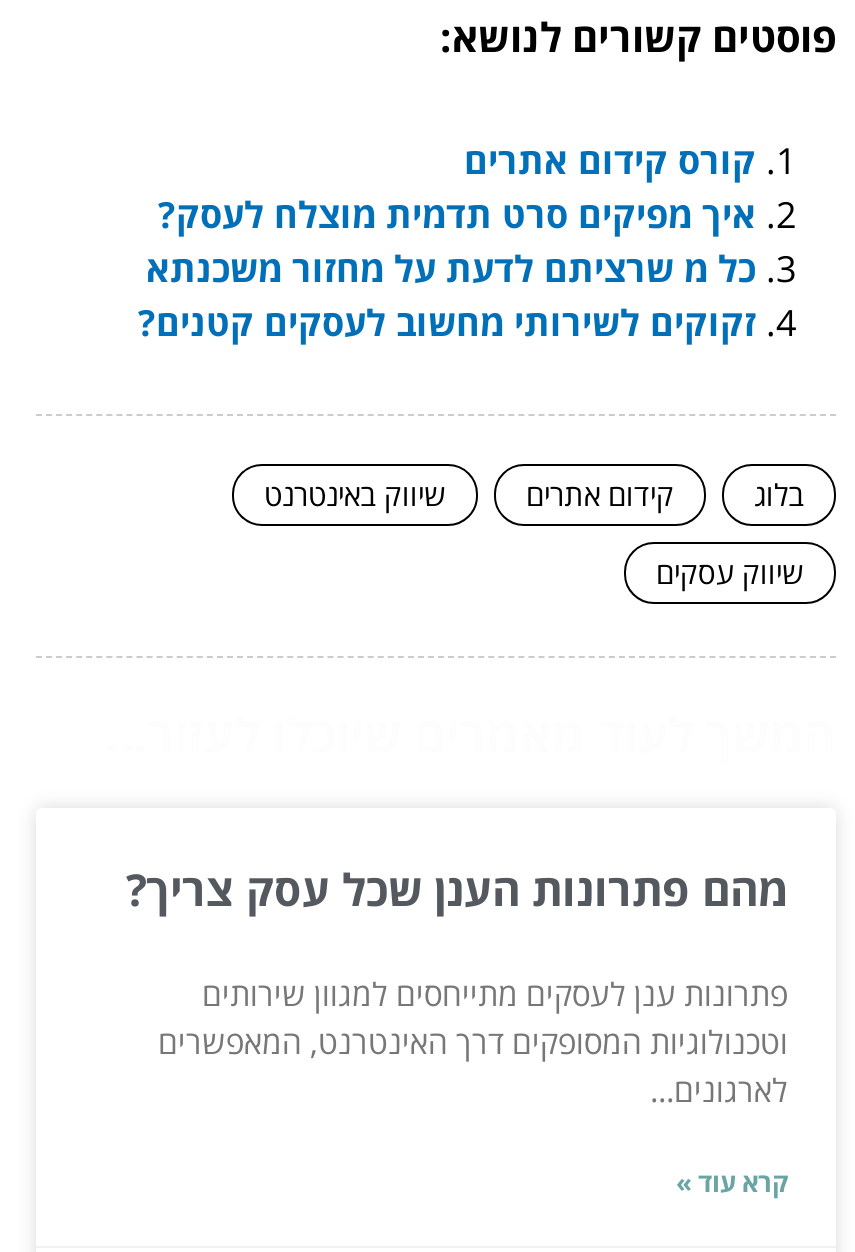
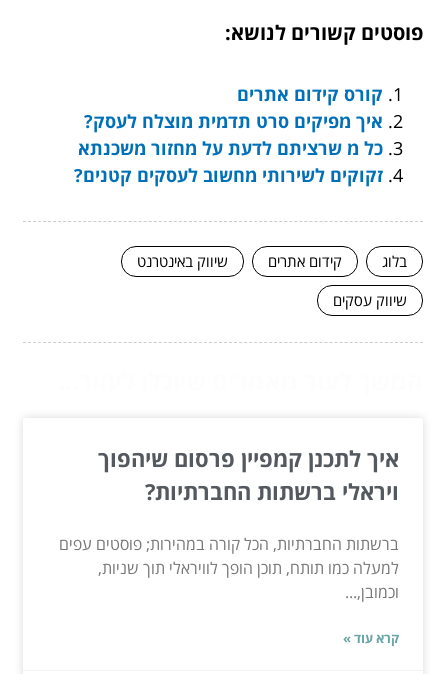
- מהם פתרונות הענן שכל עסק צריך?
+ איך לתכנן קמפיין פרסום שיהפוך
+ ויראלי ברשתות החברתיות?

- פתרונות ענן לעסקים מתייחסים למגוון שירותים
- וטכנולוגיות המסופקים דרך האינטרנט, המאפשרים
- לארגונים...
+ ברשתות החברתיות, הכל קורה במהירות; פוסטים עפים
+ למעלה כמו תותח, תוכן הופך לוויראלי תוך שניות,
+ וכמובן,...
